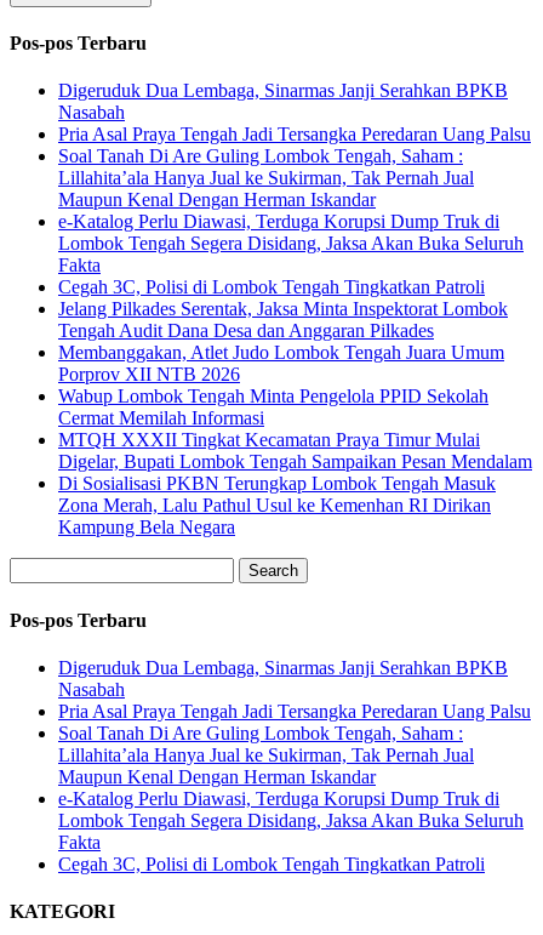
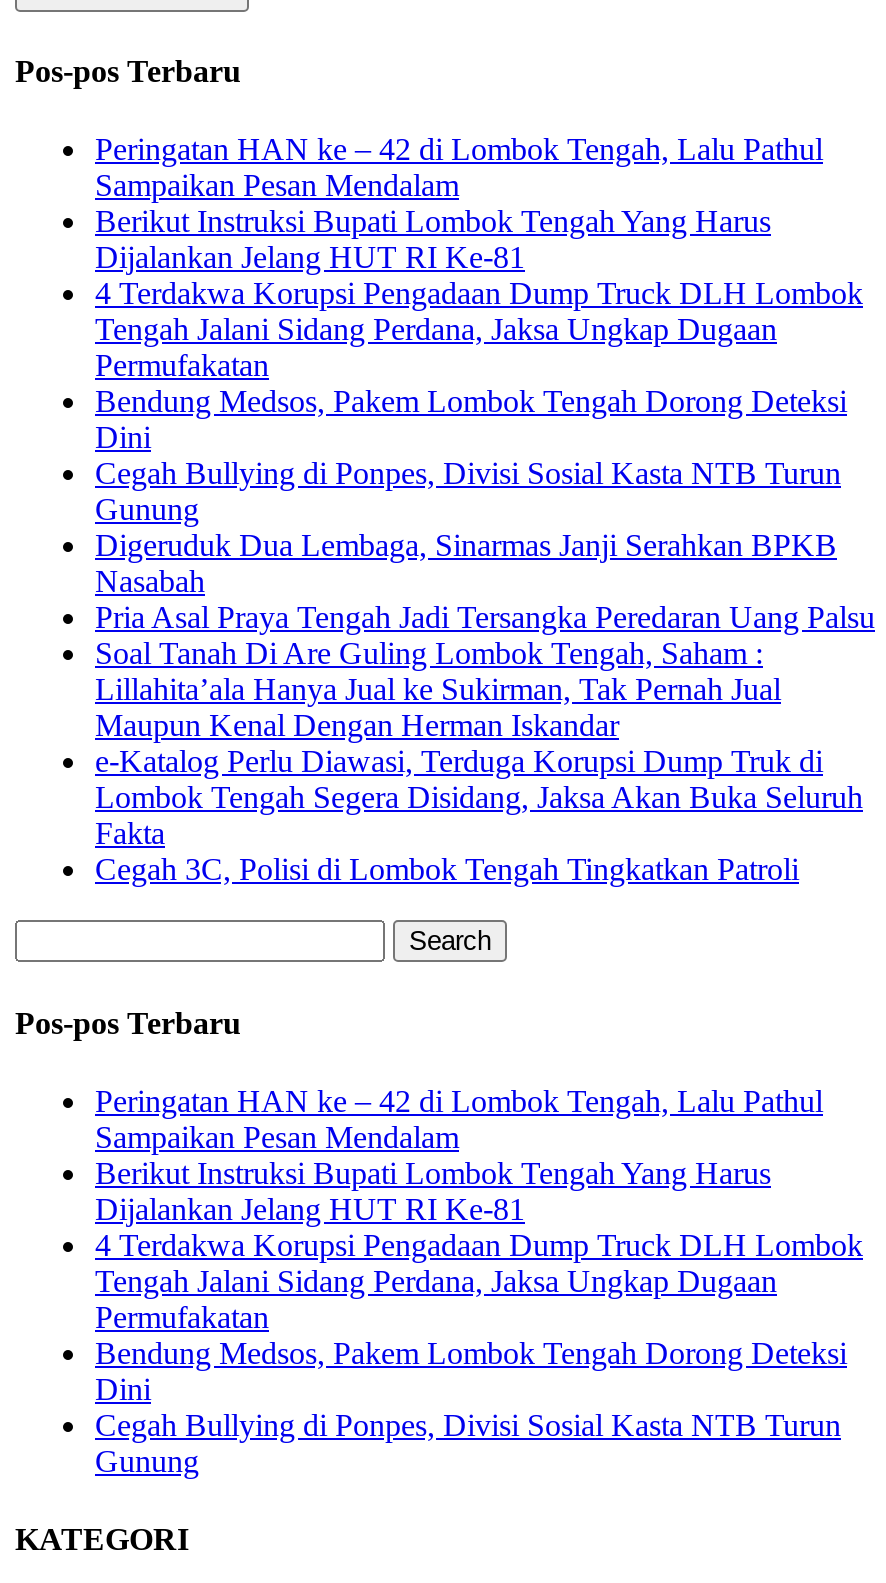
+ Peringatan HAN ke – 42 di Lombok Tengah, Lalu Pathul
+ Sampaikan Pesan Mendalam
+ Berikut Instruksi Bupati Lombok Tengah Yang Harus
+ Dijalankan Jelang HUT RI Ke-81
+ 4 Terdakwa Korupsi Pengadaan Dump Truck DLH Lombok
+ Tengah Jalani Sidang Perdana, Jaksa Ungkap Dugaan
+ Permufakatan
+ Bendung Medsos, Pakem Lombok Tengah Dorong Deteksi
+ Dini
+ Cegah Bullying di Ponpes, Divisi Sosial Kasta NTB Turun
+ Gunung

moved down: Digeruduk Dua Lembaga, Sinarmas Janji Serahkan BPKB | Nasabah | Pria Asal Praya Tengah Jadi Tersangka Peredaran Uang Palsu | ... | Fakta | Cegah 3C, Polisi di Lombok Tengah Tingkatkan Patroli

- Jelang Pilkades Serentak, Jaksa Minta Inspektorat Lombok
- Tengah Audit Dana Desa dan Anggaran Pilkades
- Membanggakan, Atlet Judo Lombok Tengah Juara Umum
- Porprov XII NTB 2026
- Wabup Lombok Tengah Minta Pengelola PPID Sekolah
- Cermat Memilah Informasi
- MTQH XXXII Tingkat Kecamatan Praya Timur Mulai
- Digelar, Bupati Lombok Tengah Sampaikan Pesan Mendalam
- Di Sosialisasi PKBN Terungkap Lombok Tengah Masuk
- Zona Merah, Lalu Pathul Usul ke Kemenhan RI Dirikan
- Kampung Bela Negara

- Digeruduk Dua Lembaga, Sinarmas Janji Serahkan BPKB
- Nasabah
- Pria Asal Praya Tengah Jadi Tersangka Peredaran Uang Palsu
- Soal Tanah Di Are Guling Lombok Tengah, Saham :
- Lillahita’ala Hanya Jual ke Sukirman, Tak Pernah Jual
- Maupun Kenal Dengan Herman Iskandar
- e-Katalog Perlu Diawasi, Terduga Korupsi Dump Truk di
- Lombok Tengah Segera Disidang, Jaksa Akan Buka Seluruh
- Fakta
- Cegah 3C, Polisi di Lombok Tengah Tingkatkan Patroli
+ Peringatan HAN ke – 42 di Lombok Tengah, Lalu Pathul
+ Sampaikan Pesan Mendalam
+ Berikut Instruksi Bupati Lombok Tengah Yang Harus
+ Dijalankan Jelang HUT RI Ke-81
+ 4 Terdakwa Korupsi Pengadaan Dump Truck DLH Lombok
+ Tengah Jalani Sidang Perdana, Jaksa Ungkap Dugaan
+ Permufakatan
+ Bendung Medsos, Pakem Lombok Tengah Dorong Deteksi
+ Dini
+ Cegah Bullying di Ponpes, Divisi Sosial Kasta NTB Turun
+ Gunung
